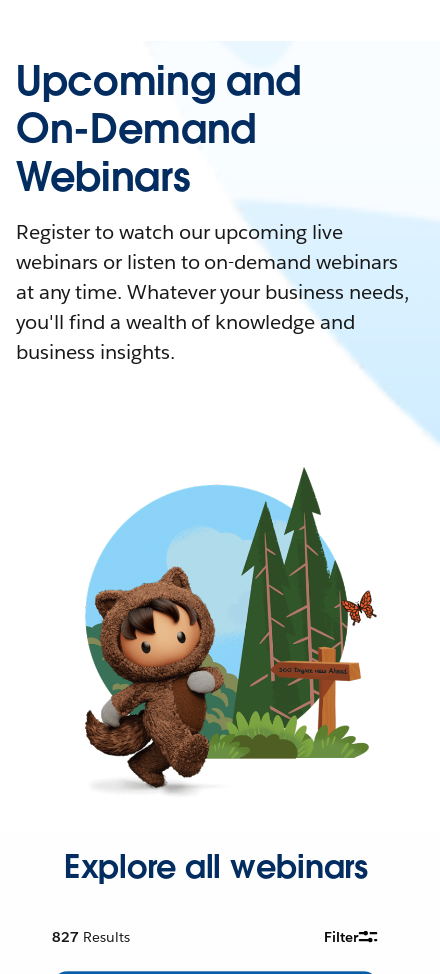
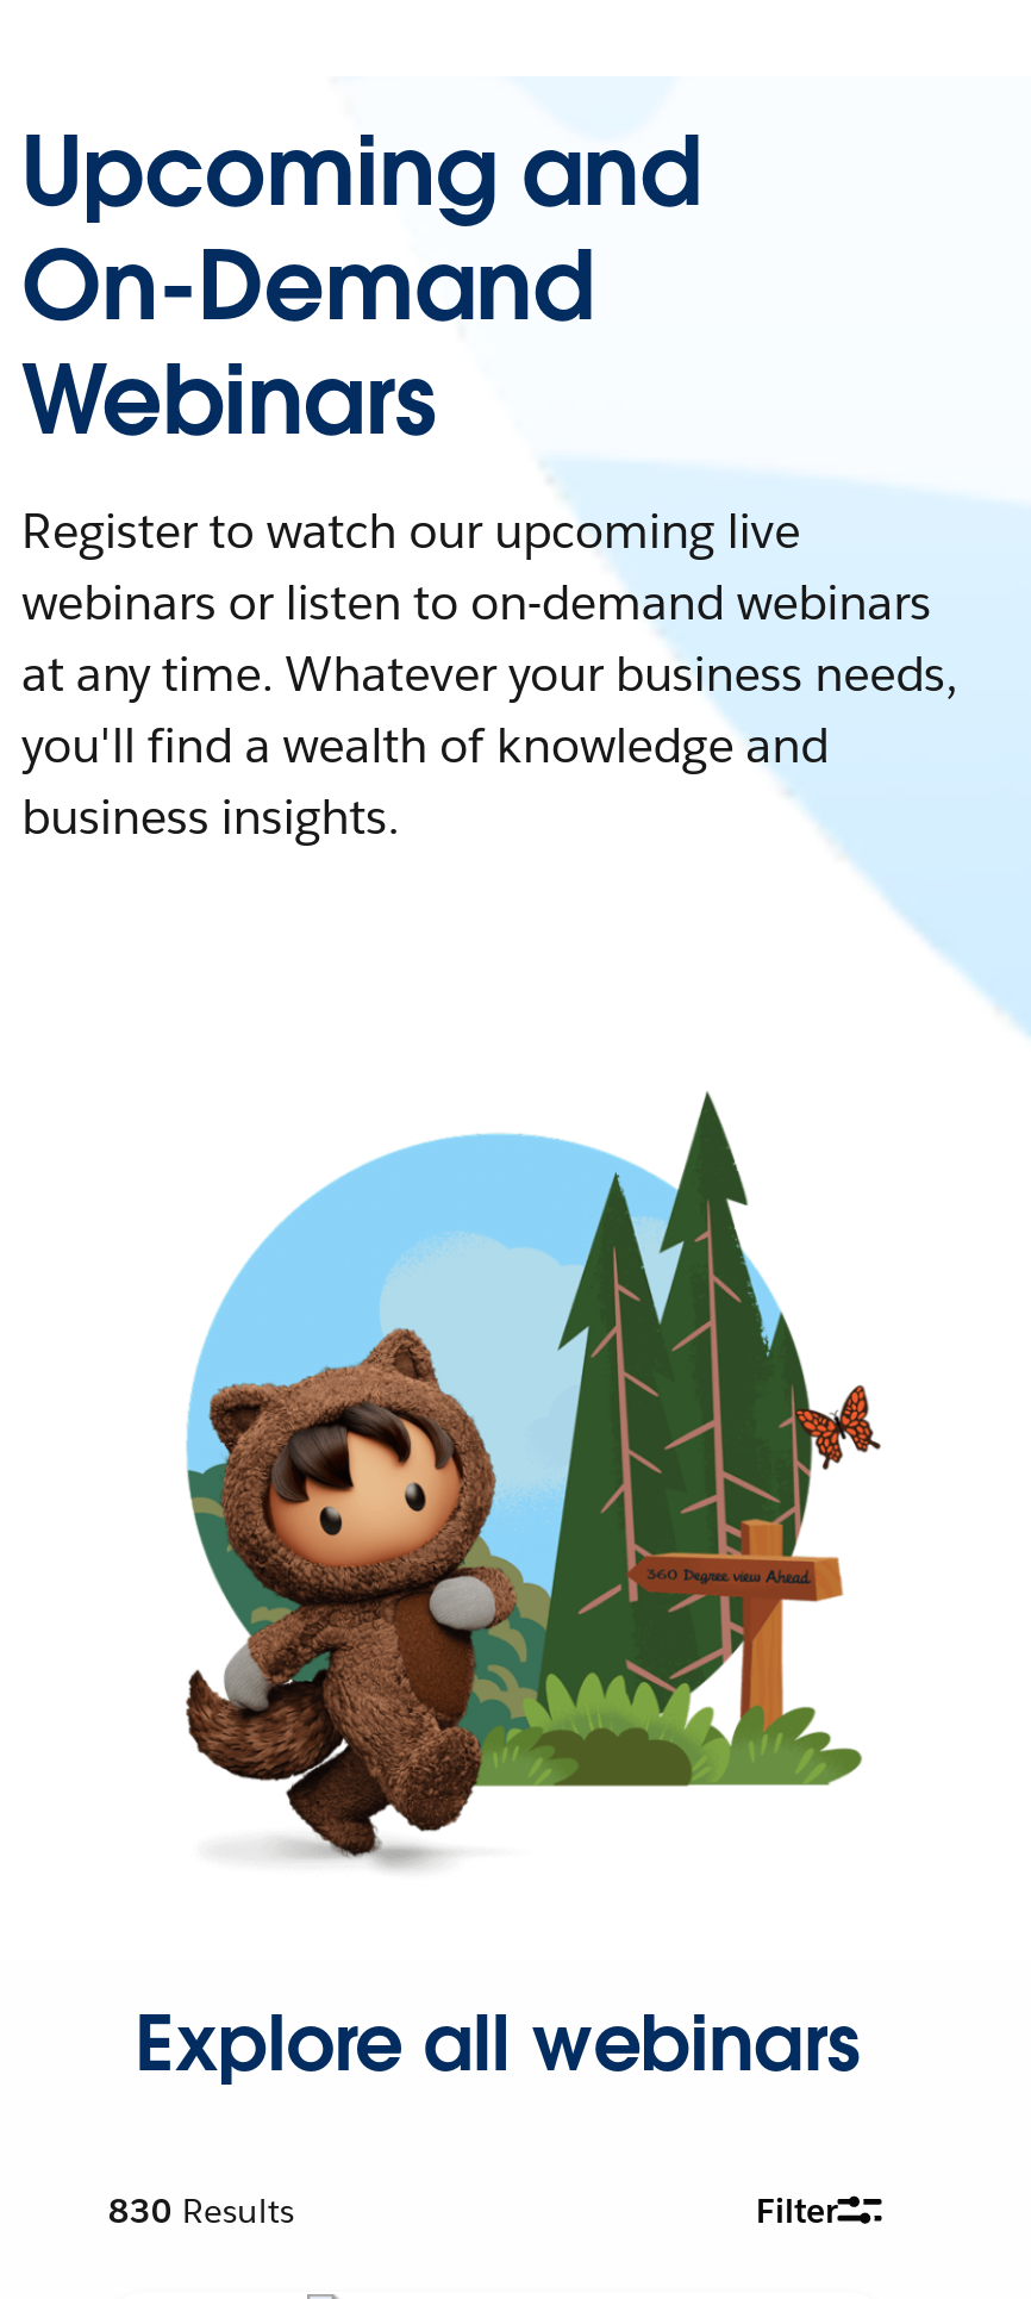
- 827 Results
+ 830 Results
